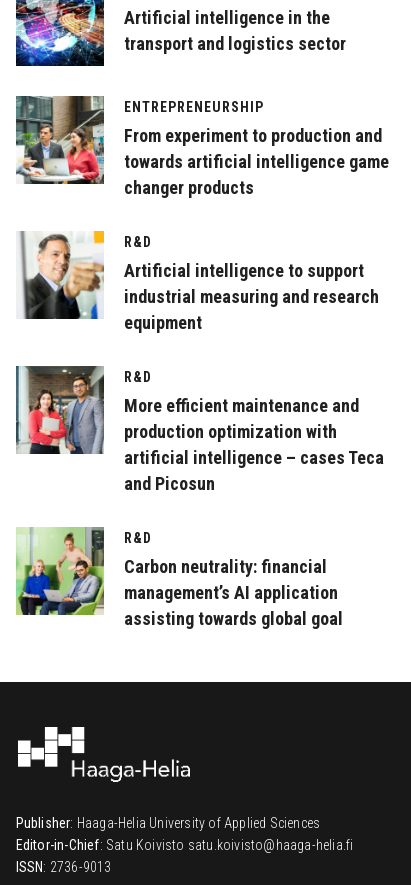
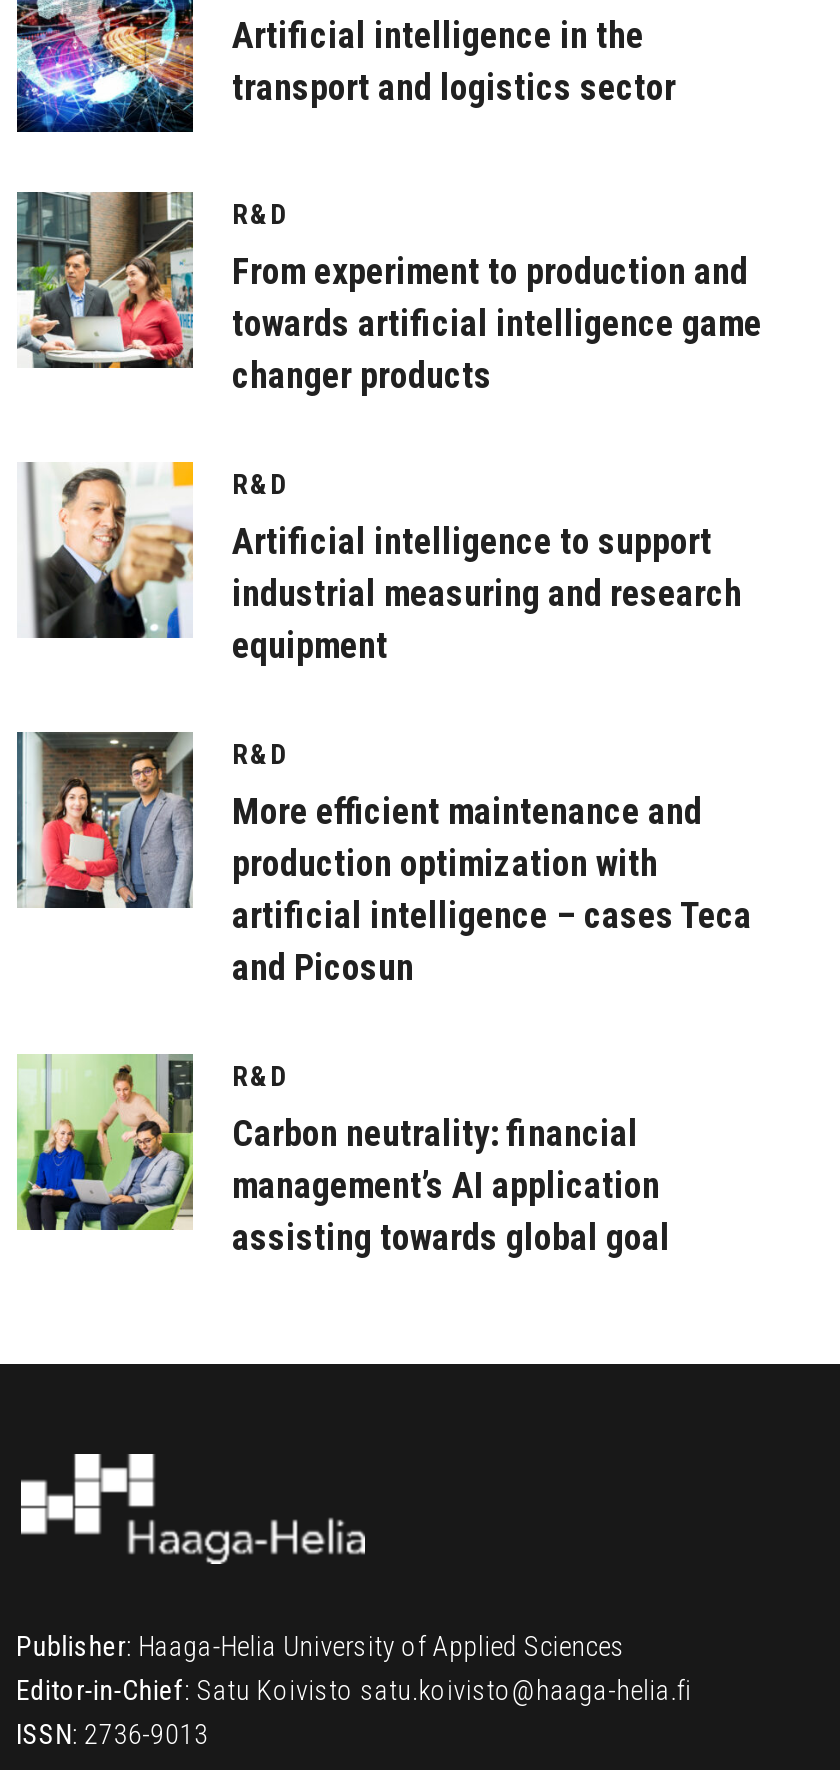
- ENTREPRENEURSHIP
+ R&D
